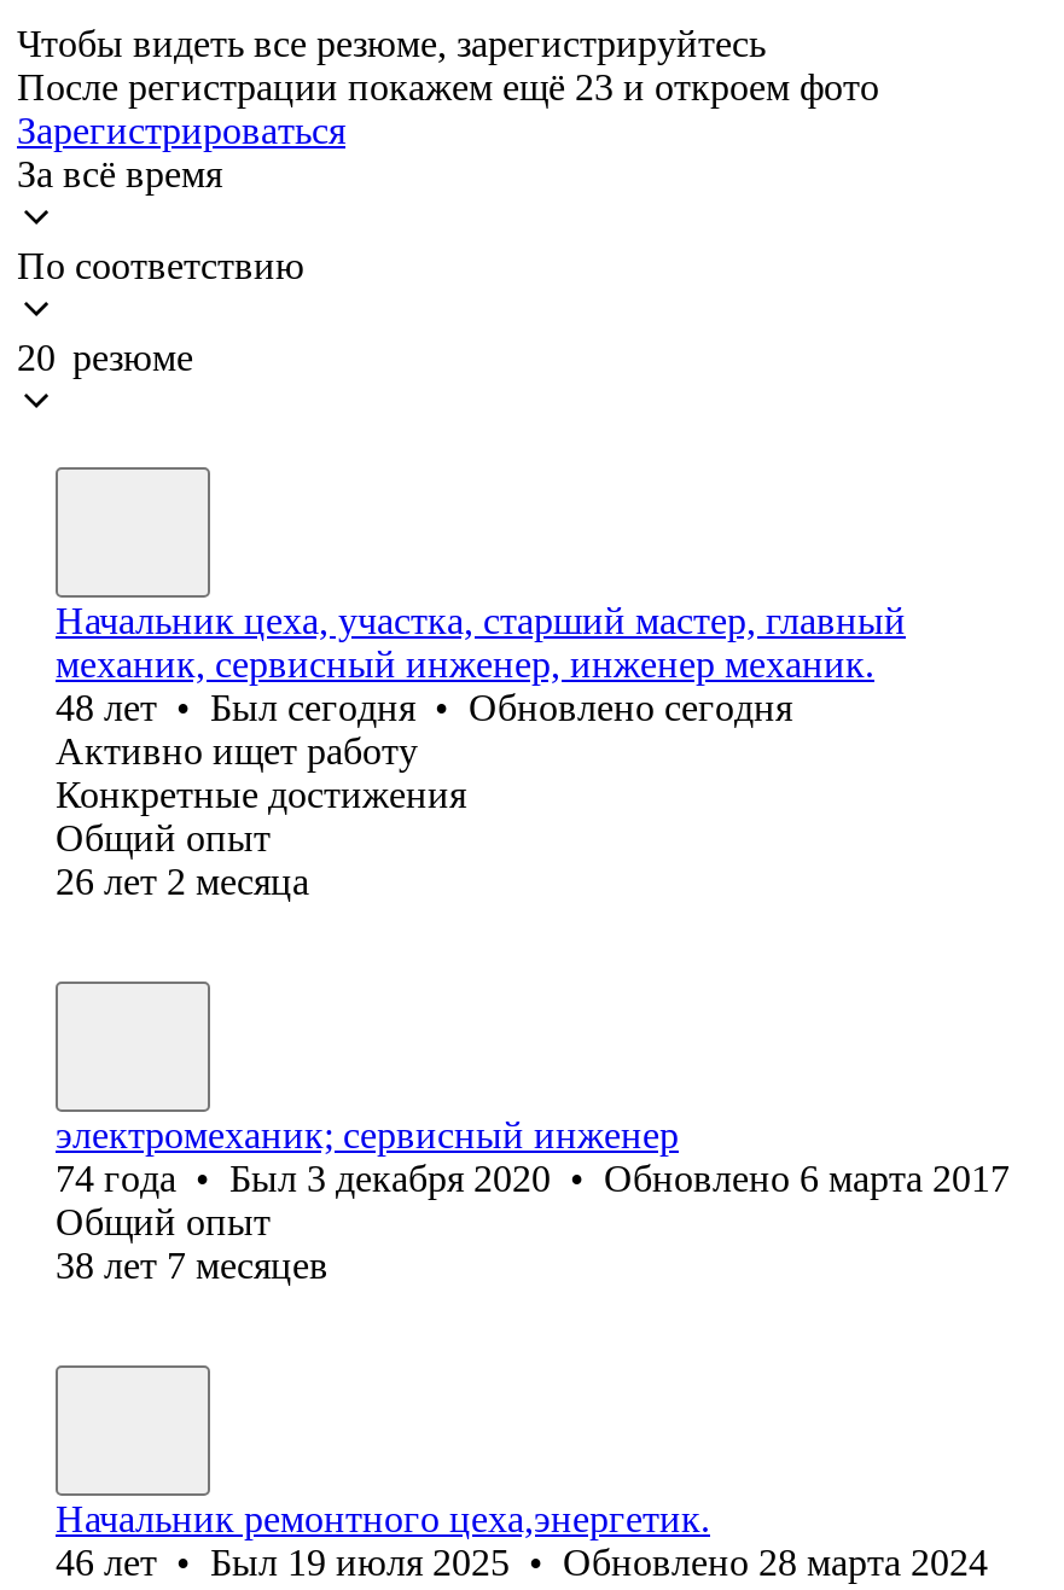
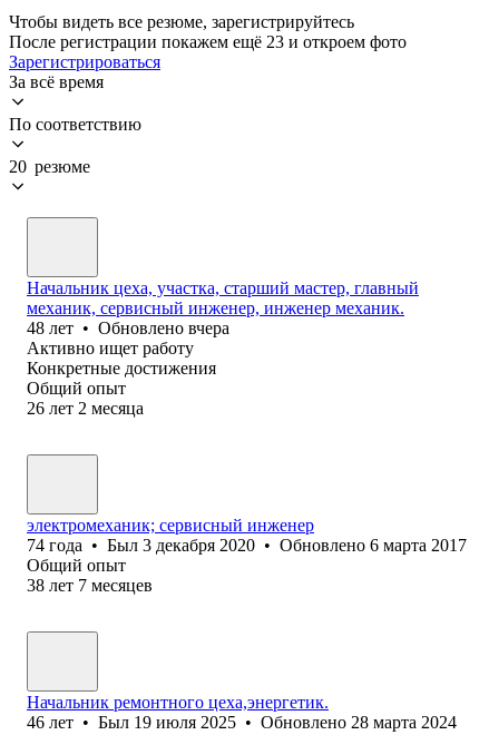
- 48 лет • Был сегодня • Обновлено сегодня
+ 48 лет • Обновлено вчера
